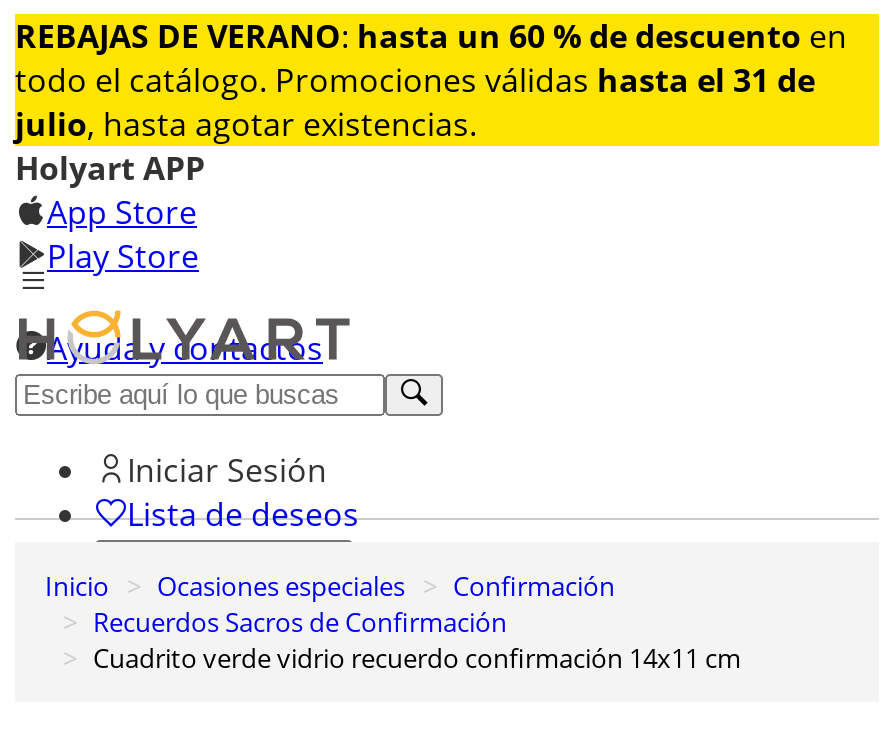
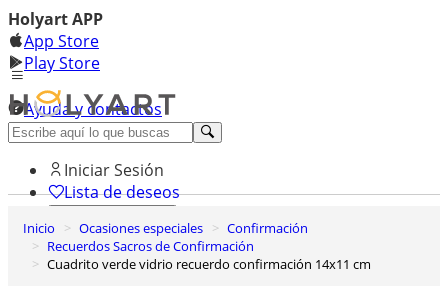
- [image]
- REBAJAS DE VERANO: hasta un 60 % de descuento en
- todo el catálogo. Promociones válidas hasta el 31 de
- julio, hasta agotar existencias.
